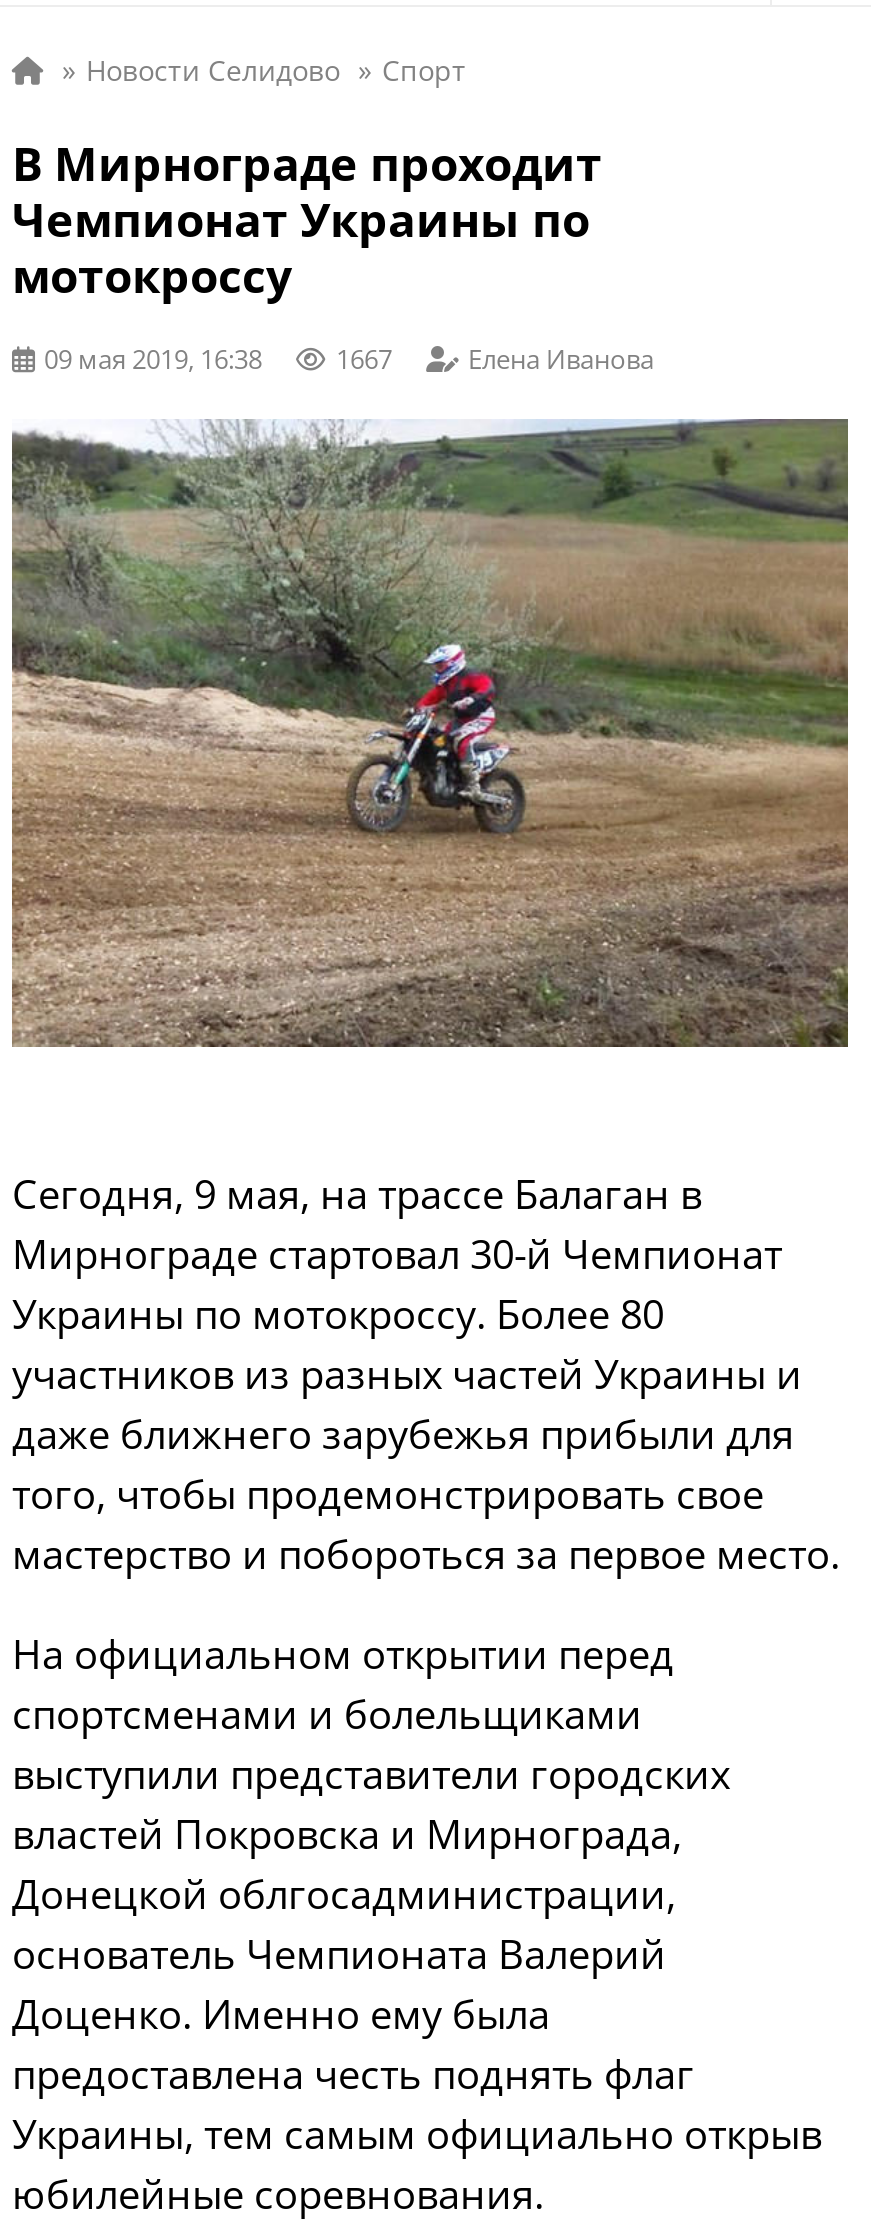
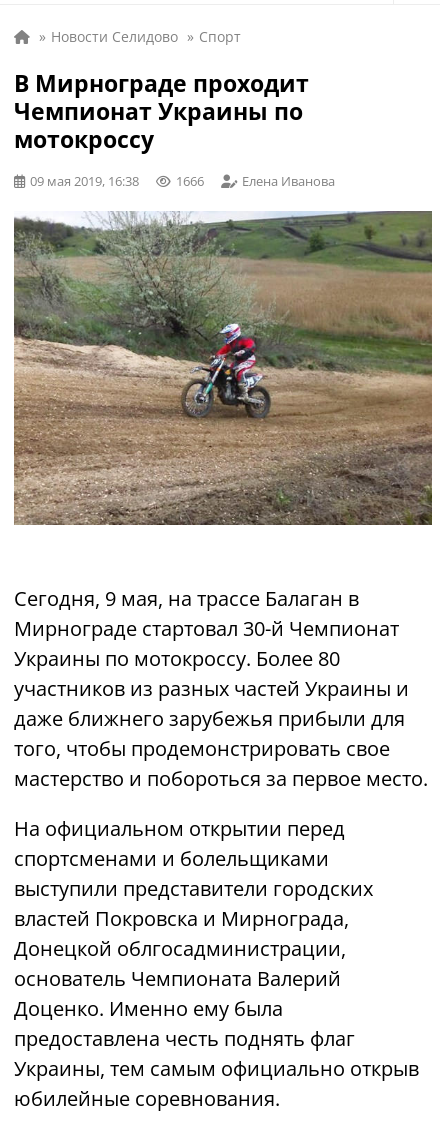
- 1667
+ 1666
